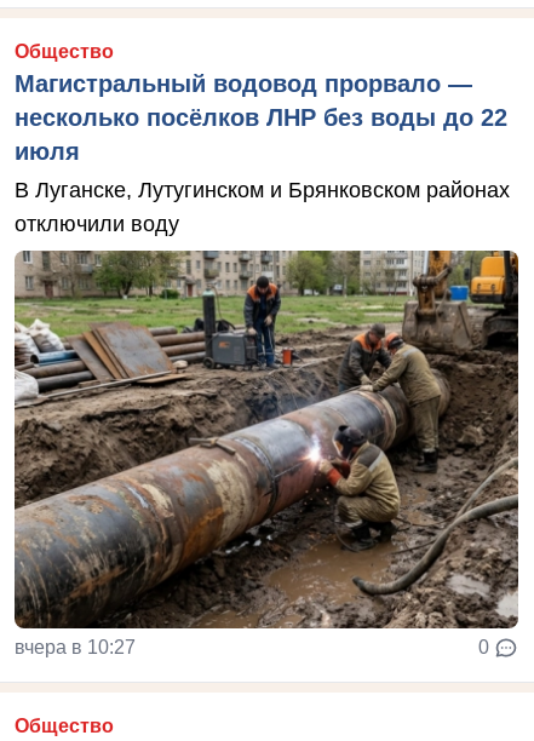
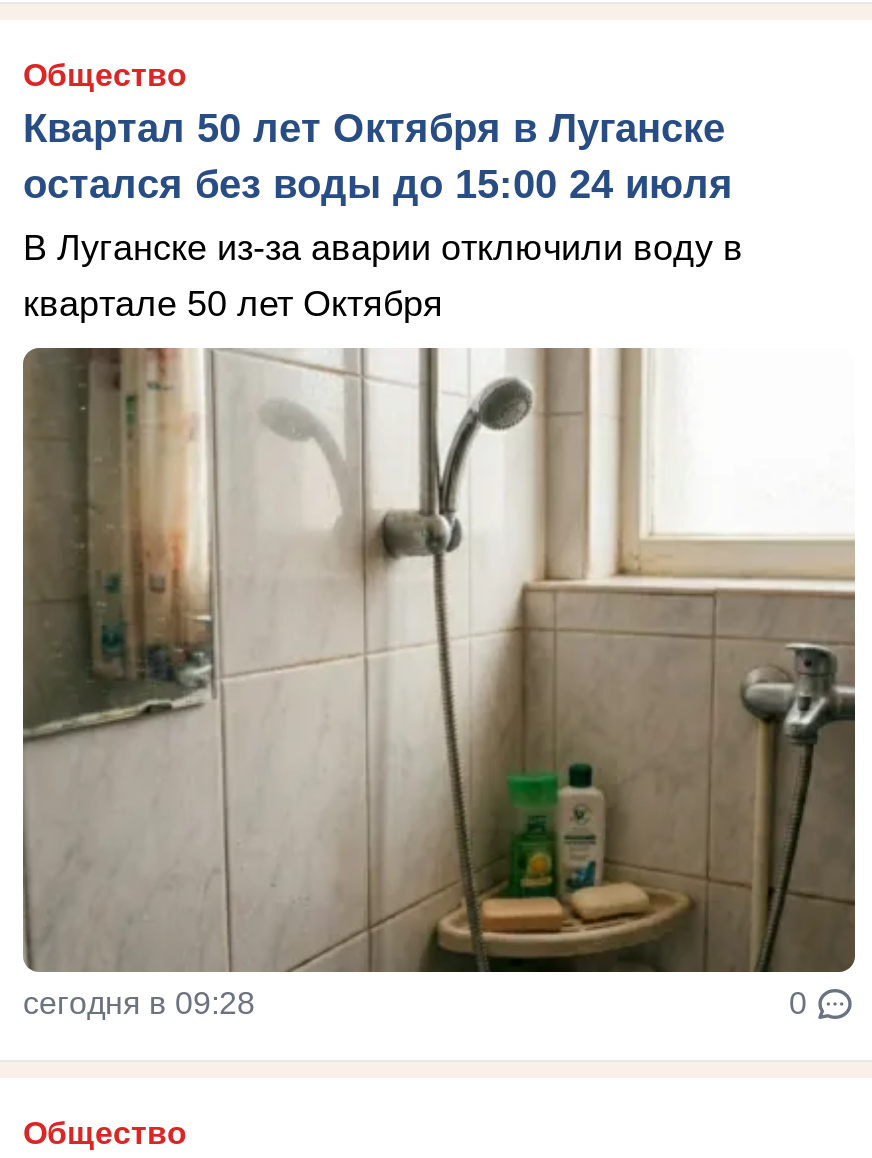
- Магистральный водовод прорвало —
- несколько посёлков ЛНР без воды до 22
- июля
+ Квартал 50 лет Октября в Луганске
+ остался без воды до 15:00 24 июля

- В Луганске, Лутугинском и Брянковском районах
- отключили воду
+ В Луганске из-за аварии отключили воду в
+ квартале 50 лет Октября

- [image]
- вчера в 10:27
+ [image]
+ сегодня в 09:28
